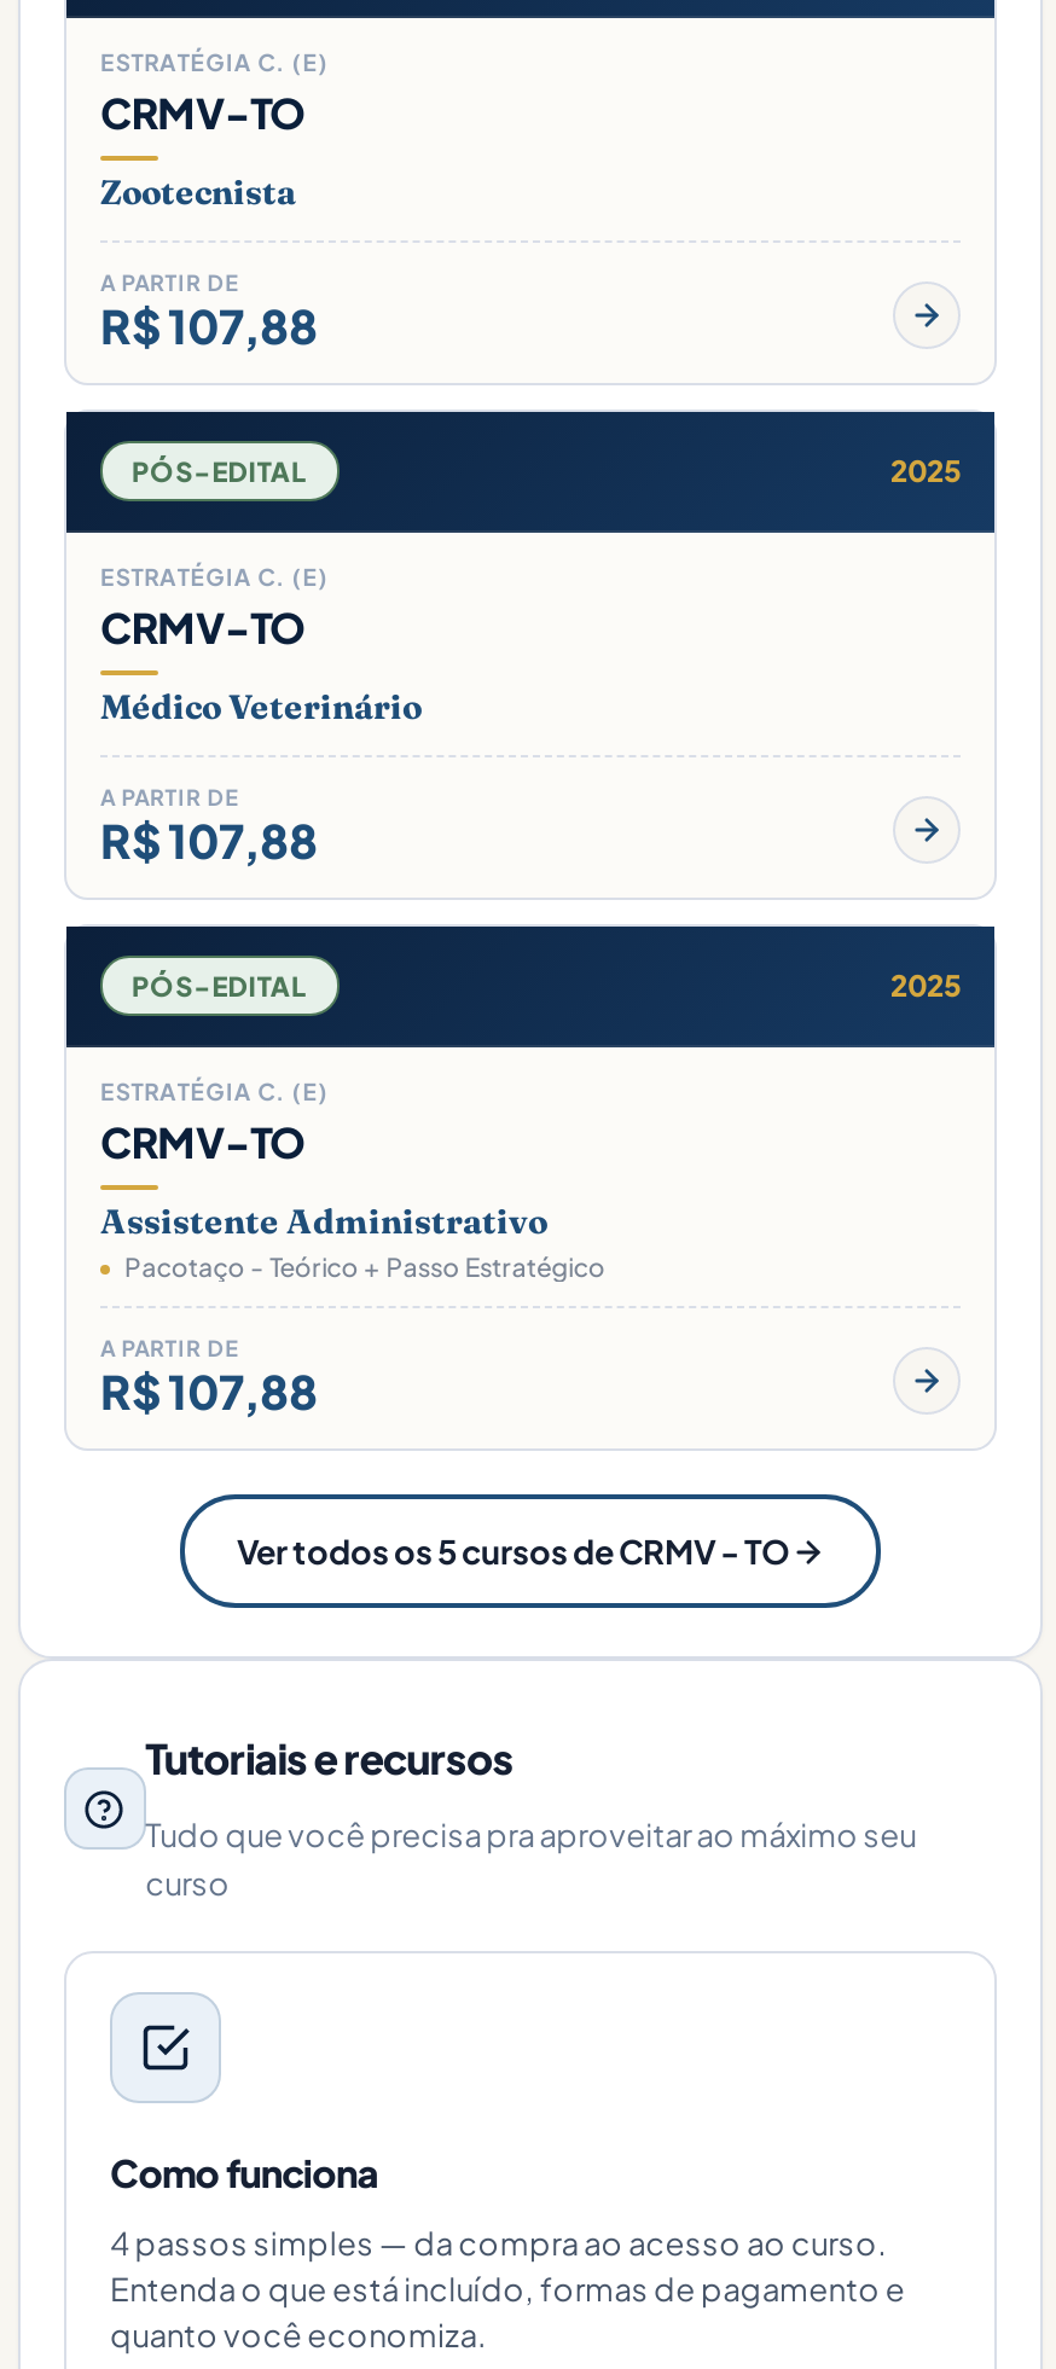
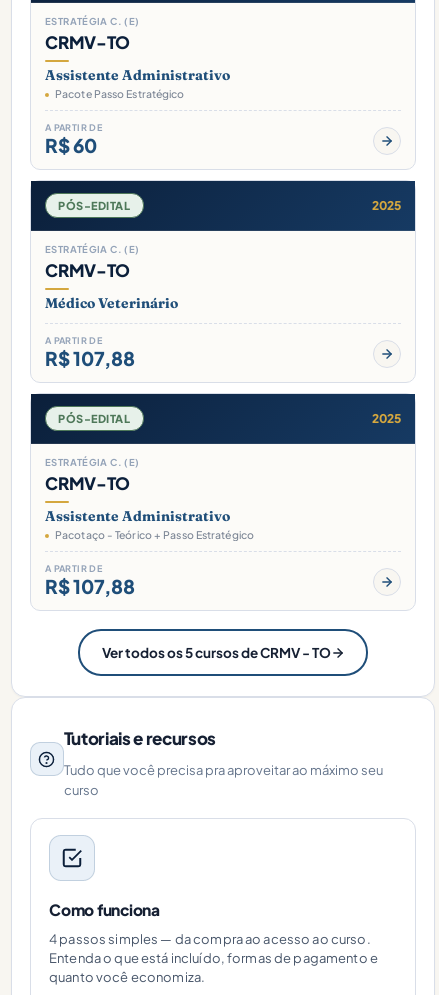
- Zootecnista
+ Assistente Administrativo
+ Pacote Passo Estratégico

- R$ 107,88
+ R$ 60
